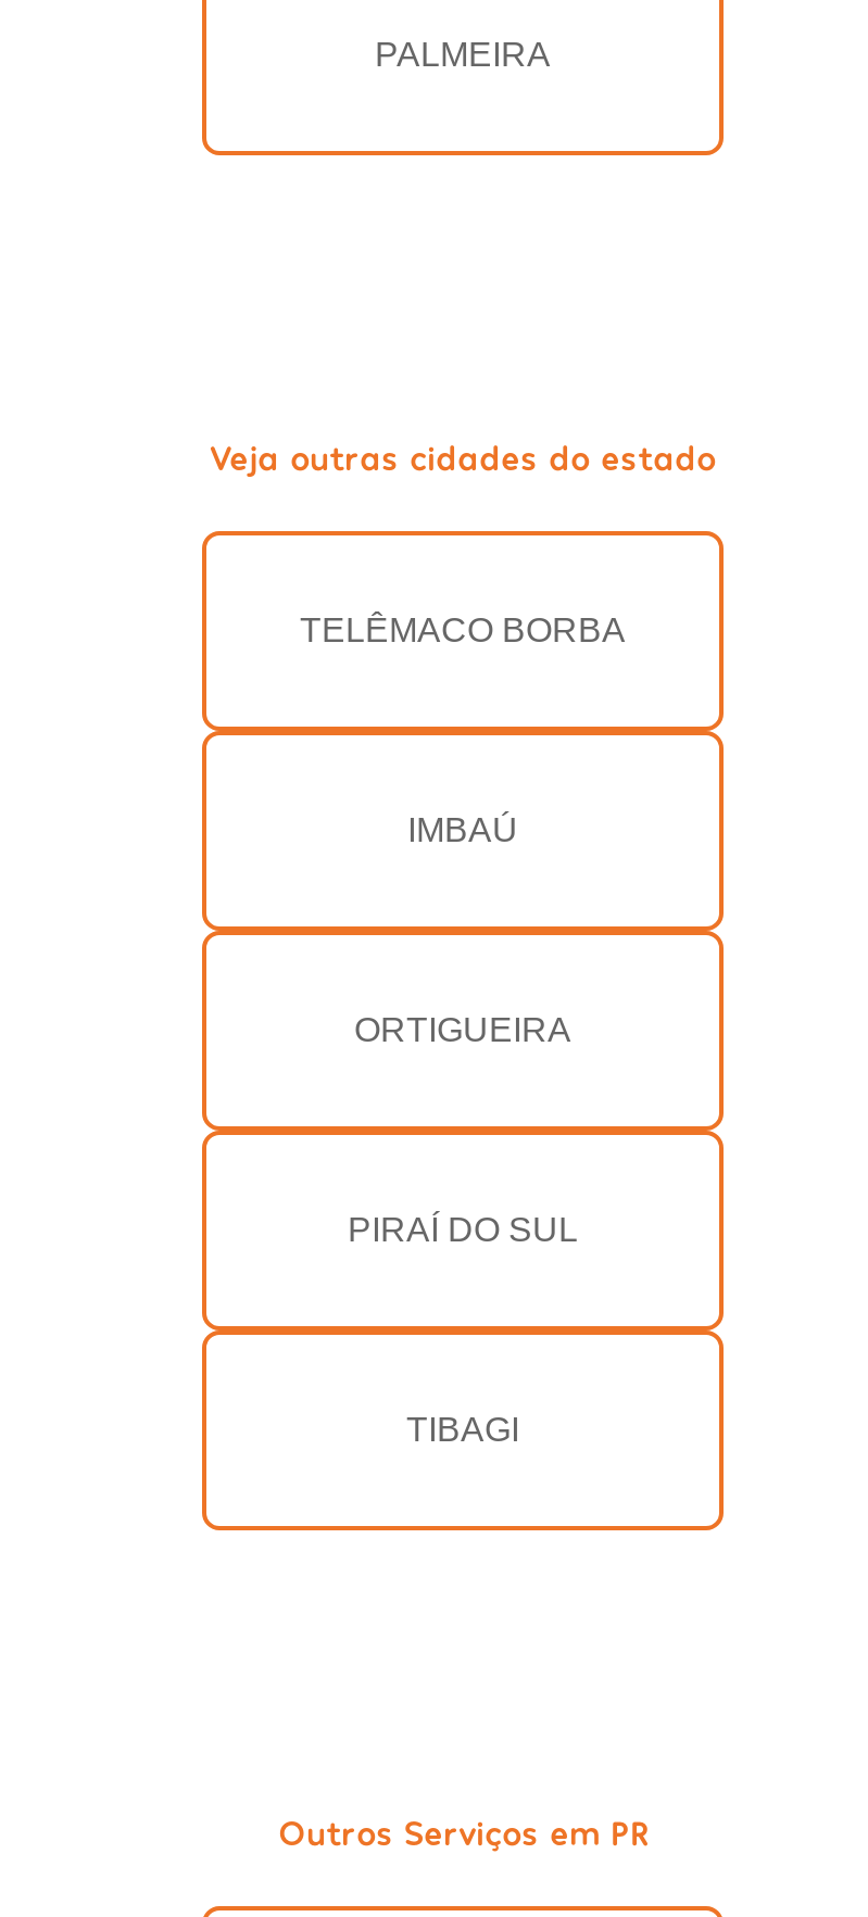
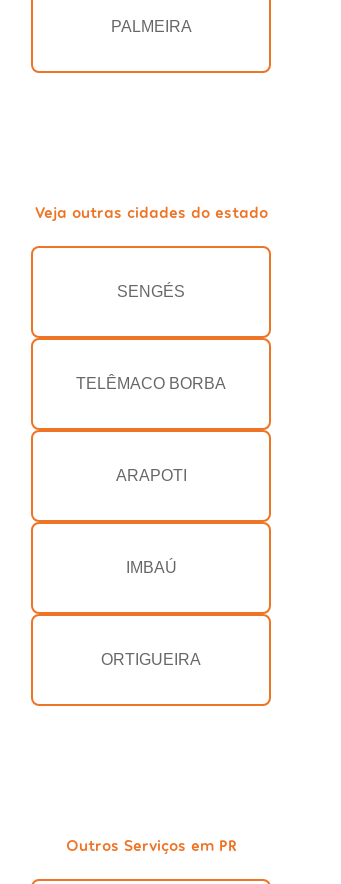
+ SENGÉS

moved down: TELÊMACO BORBA

+ ARAPOTI

moved down: IMBAÚ | ORTIGUEIRA

- PIRAÍ DO SUL

- TIBAGI
